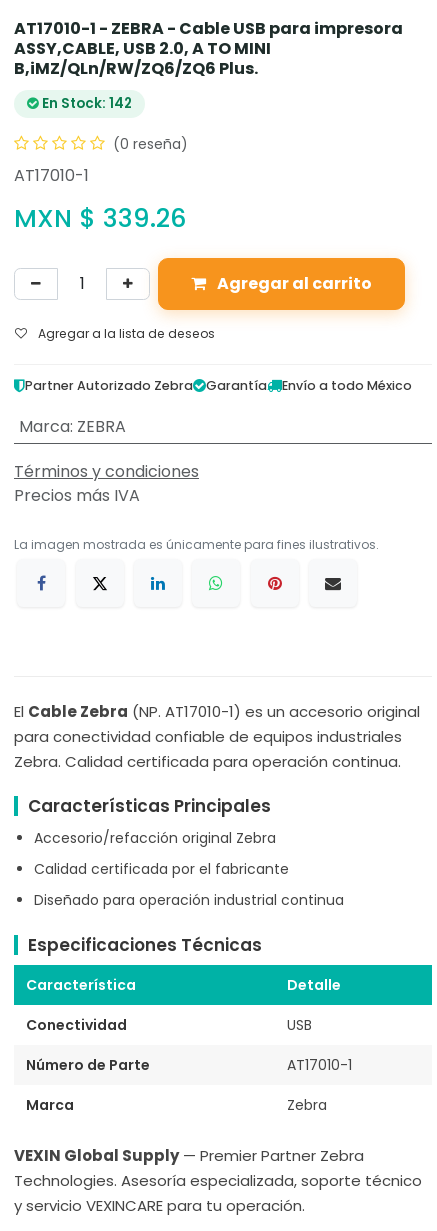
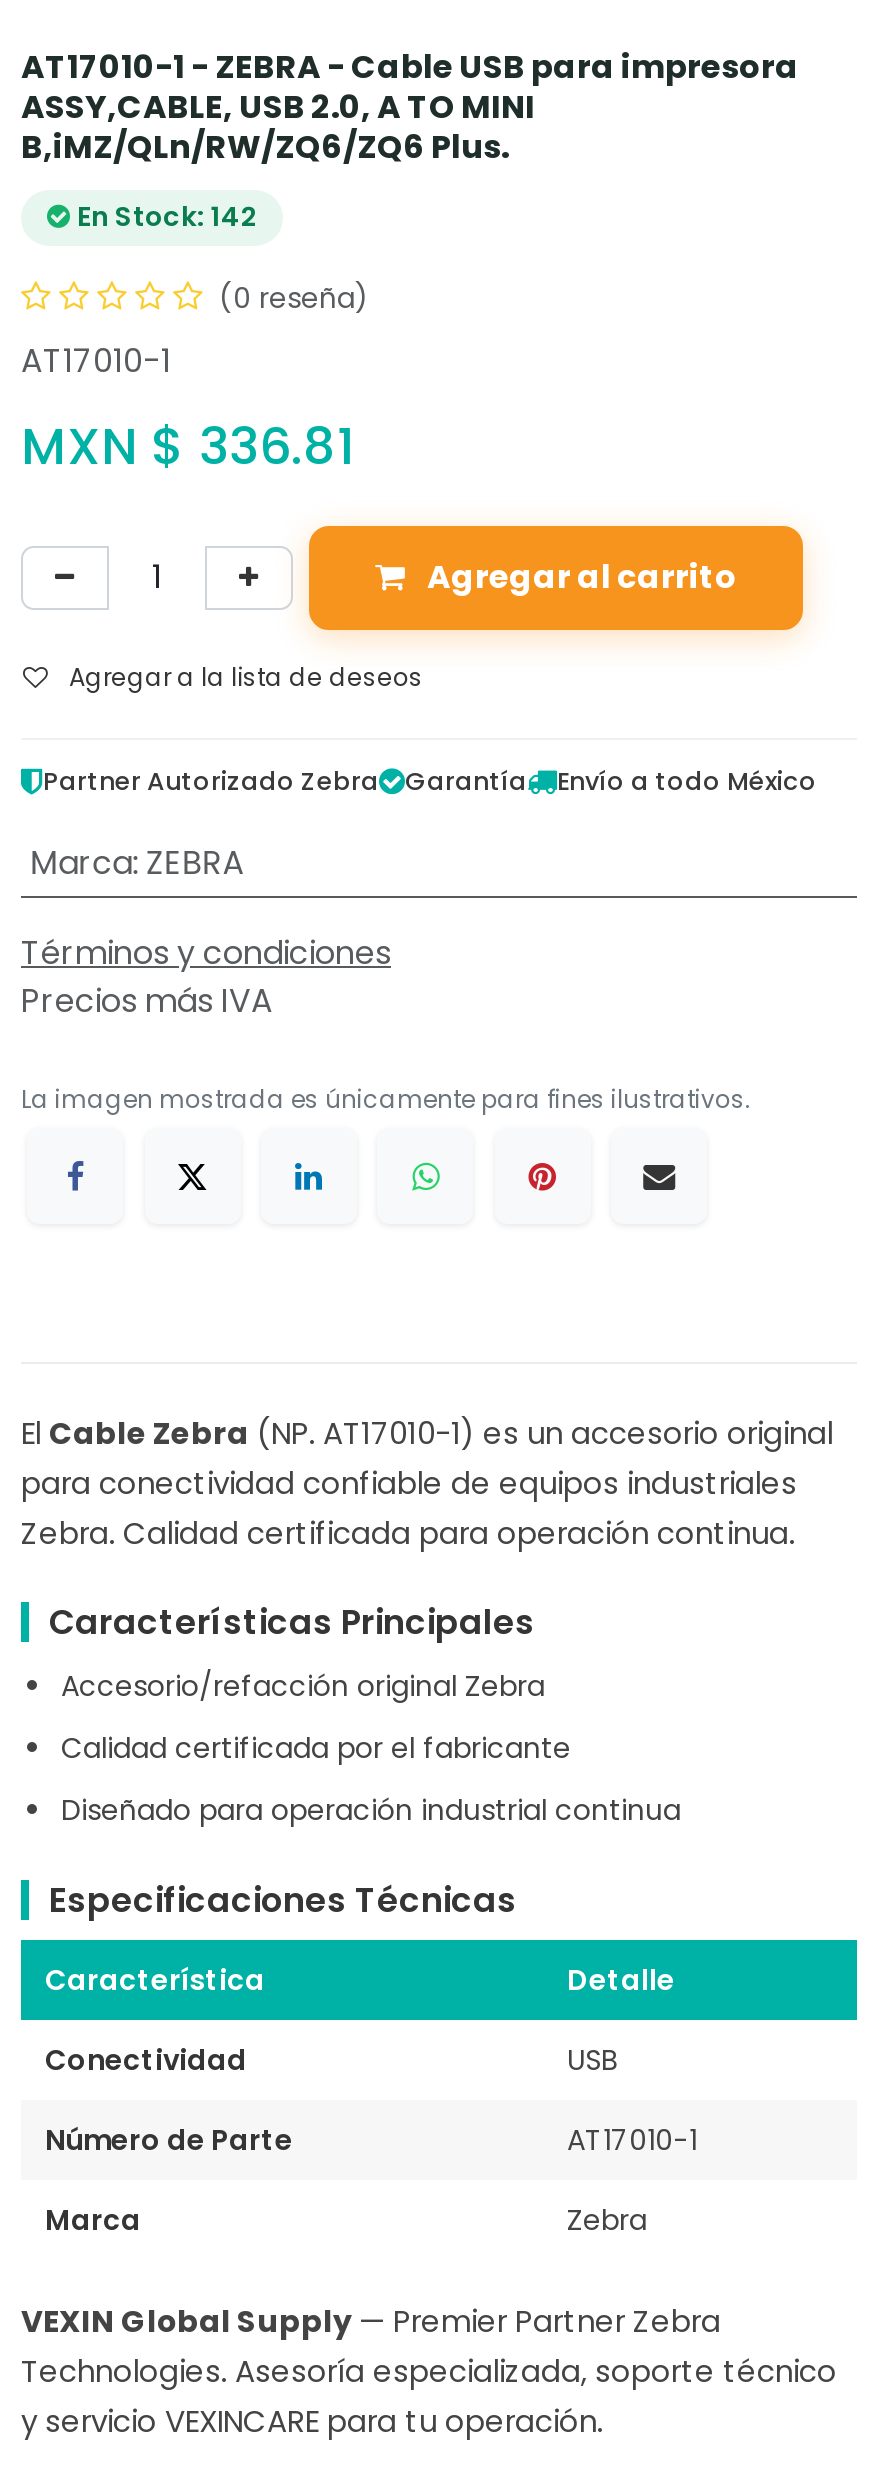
- MXN $339.26
+ MXN $336.81
